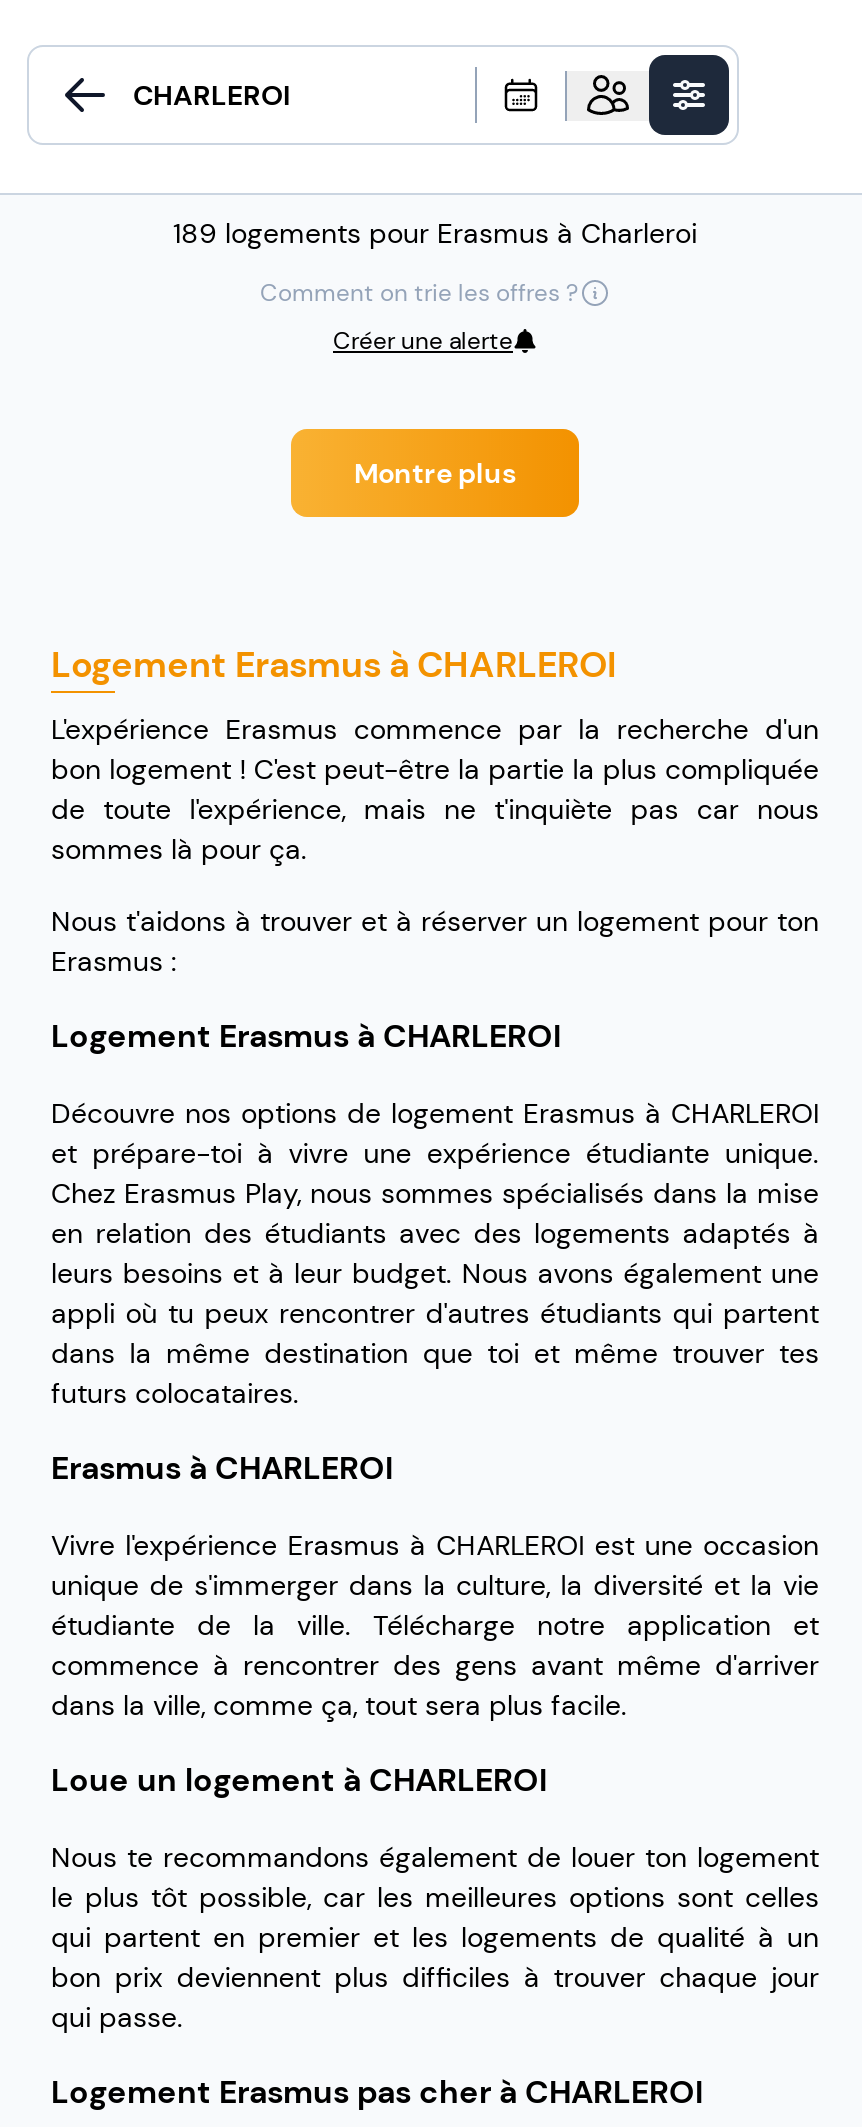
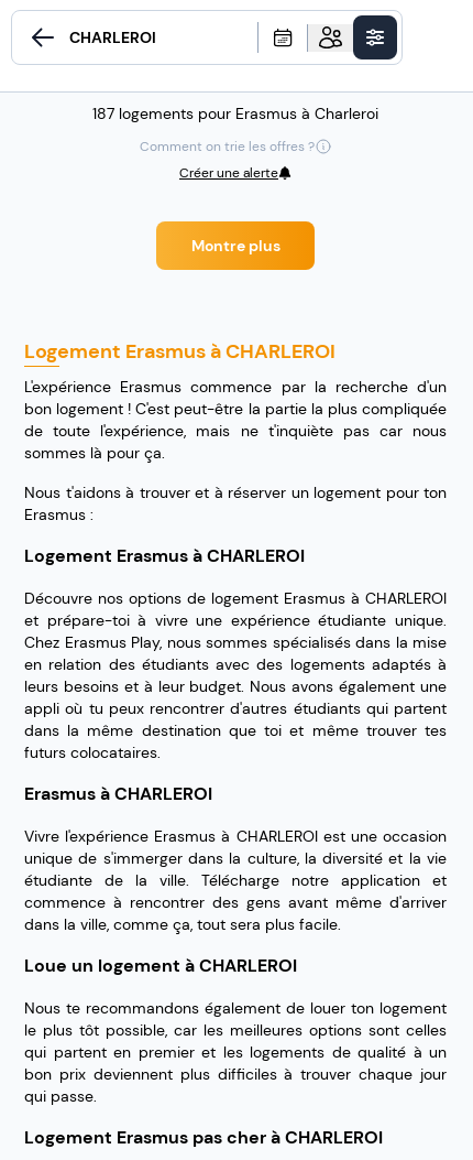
- 189 logements pour Erasmus à Charleroi
+ 187 logements pour Erasmus à Charleroi
